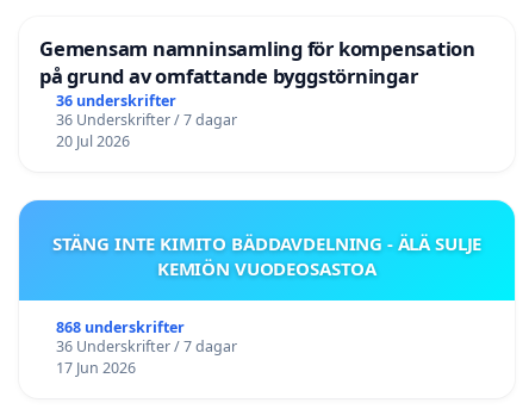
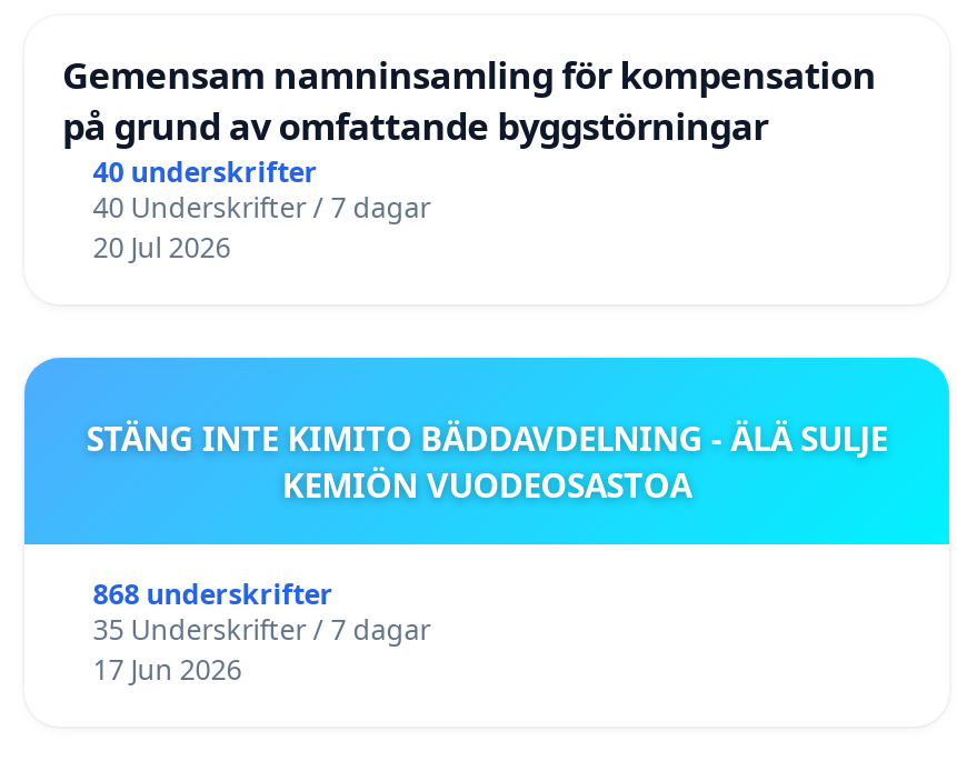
- 36 underskrifter
+ 40 underskrifter

- 36 Underskrifter / 7 dagar
+ 40 Underskrifter / 7 dagar

- 36 Underskrifter / 7 dagar
+ 35 Underskrifter / 7 dagar
